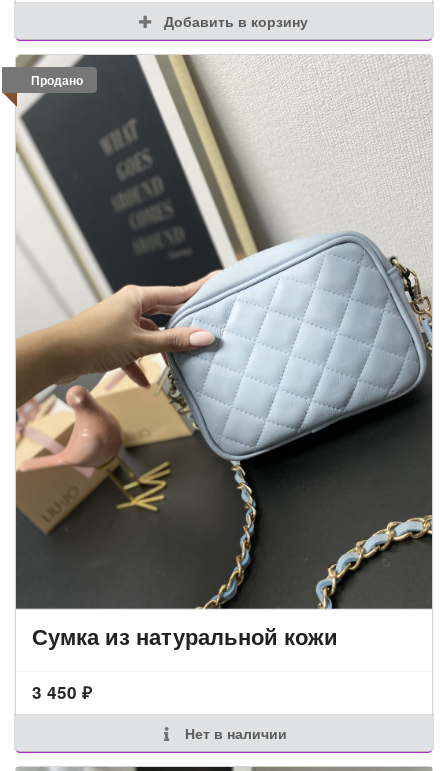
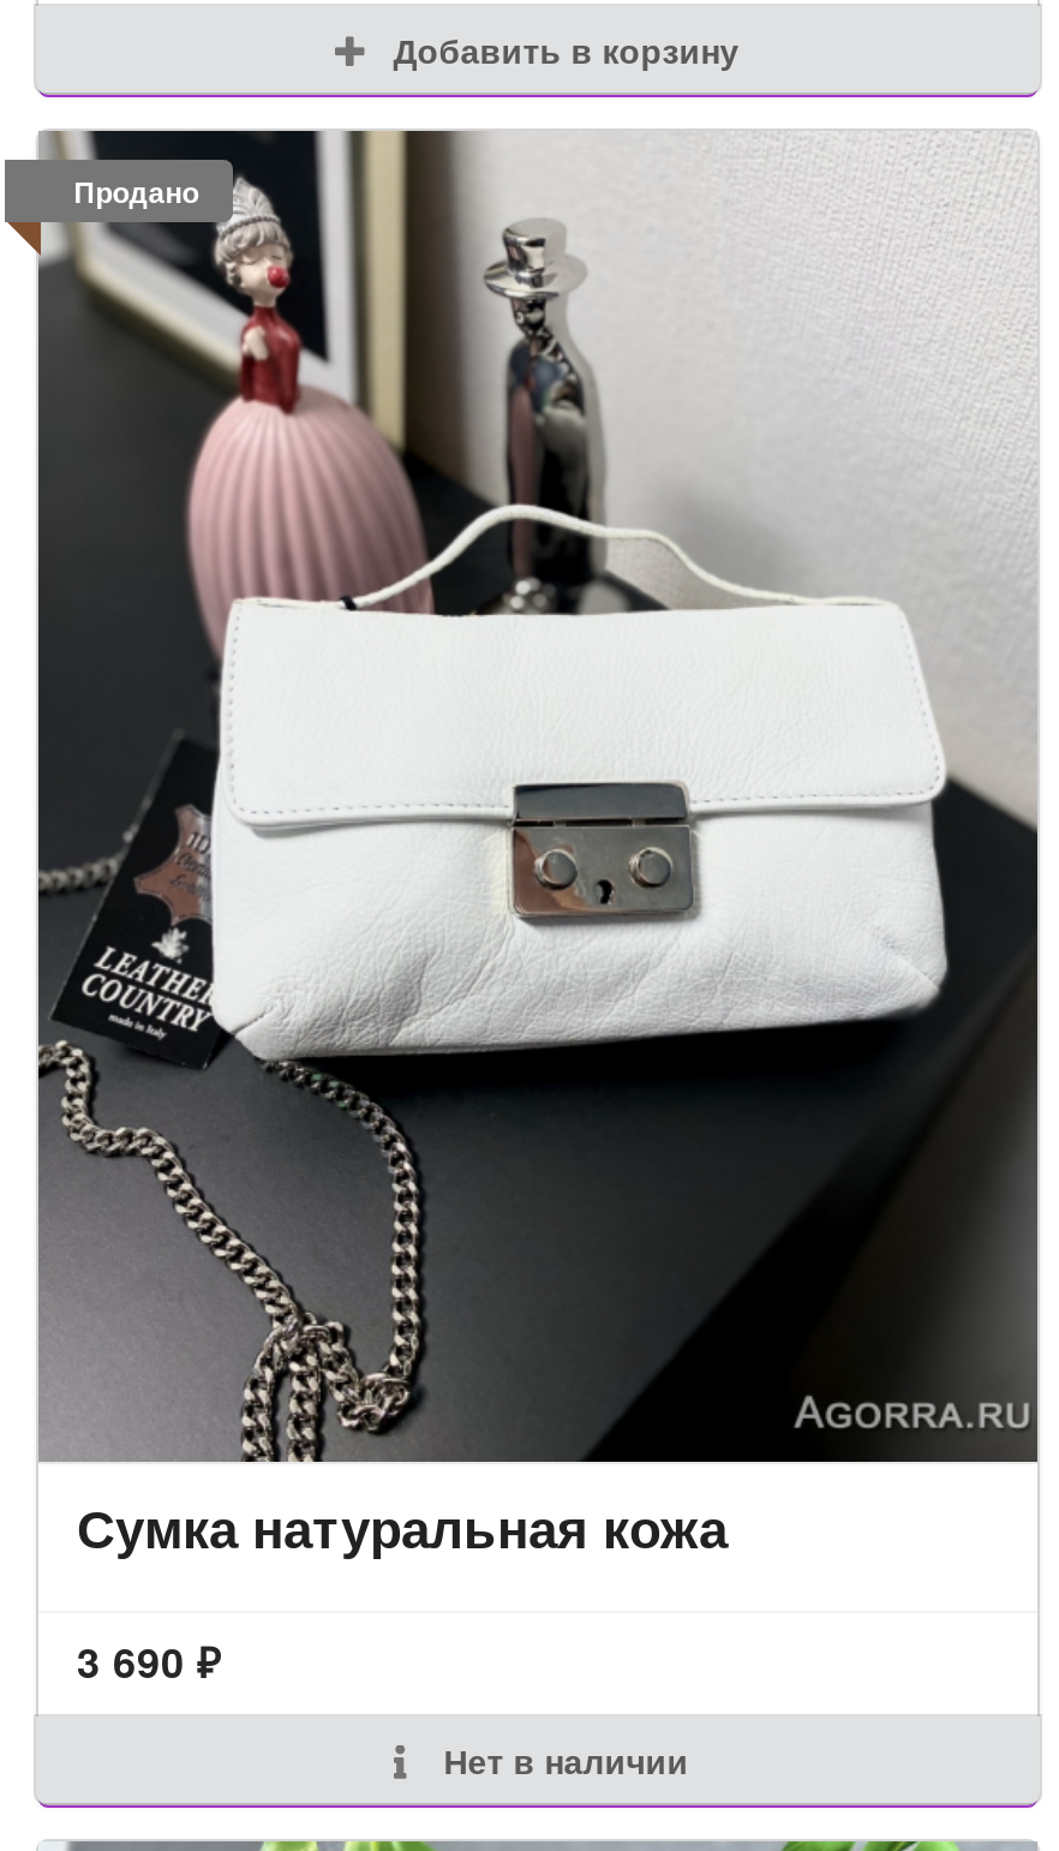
- [image]
- Сумка из натуральной кожи
+ [image]
+ Сумка натуральная кожа

- 3 450 ₽
+ 3 690 ₽
